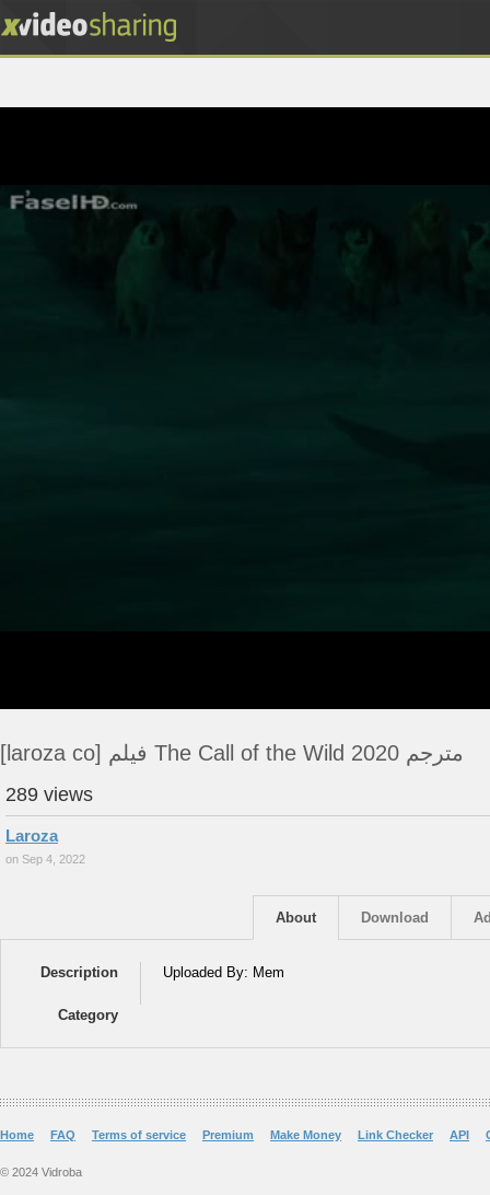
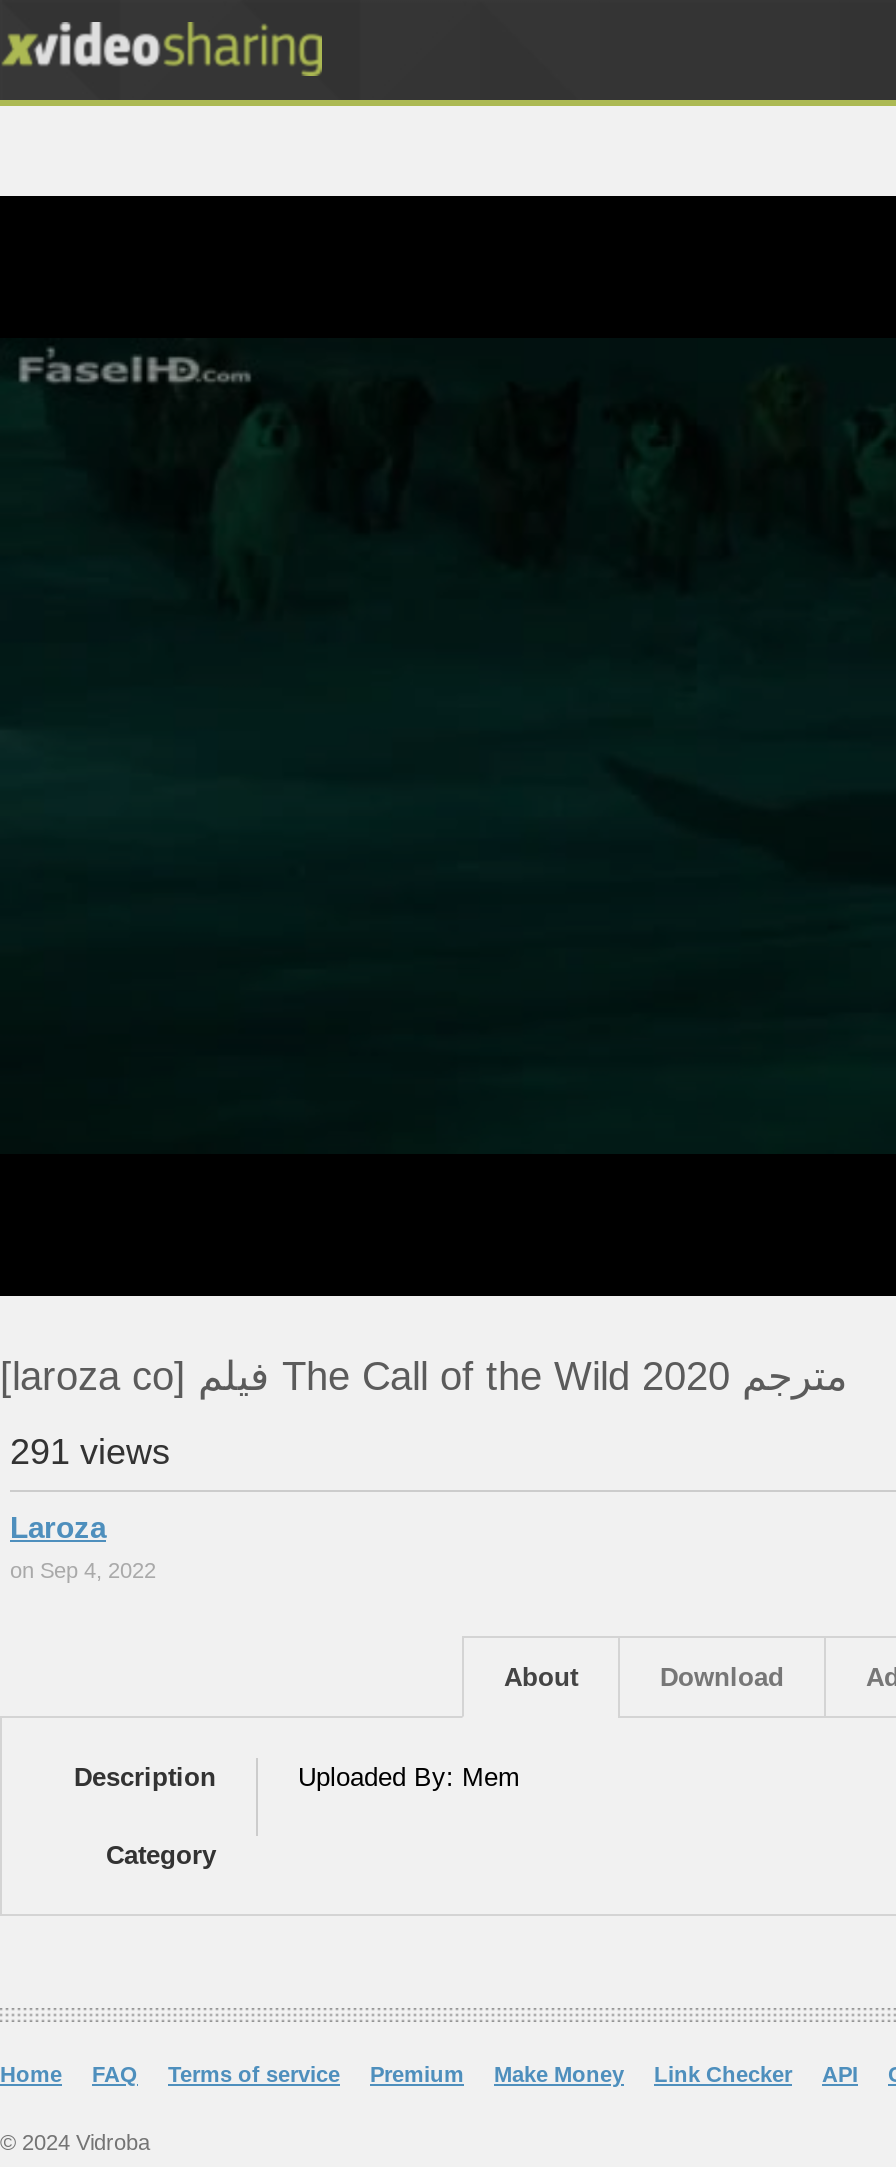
- 289 views
+ 291 views
